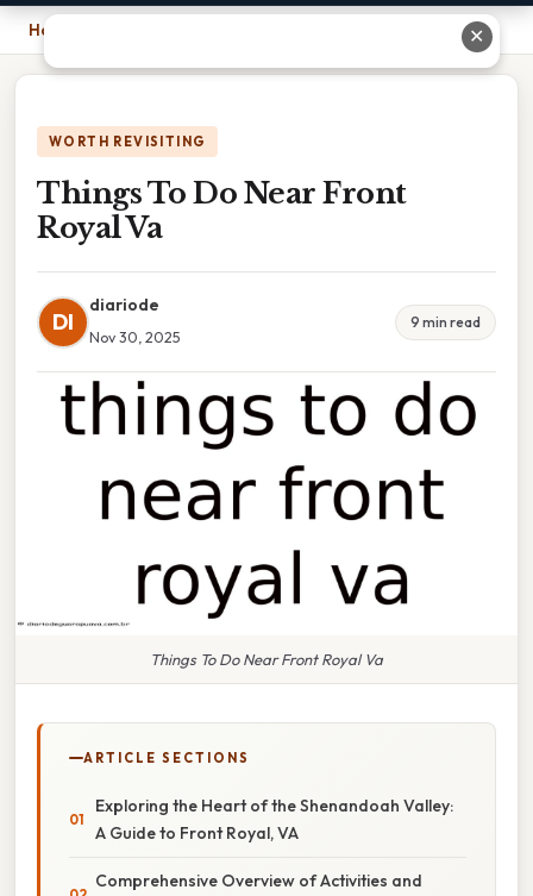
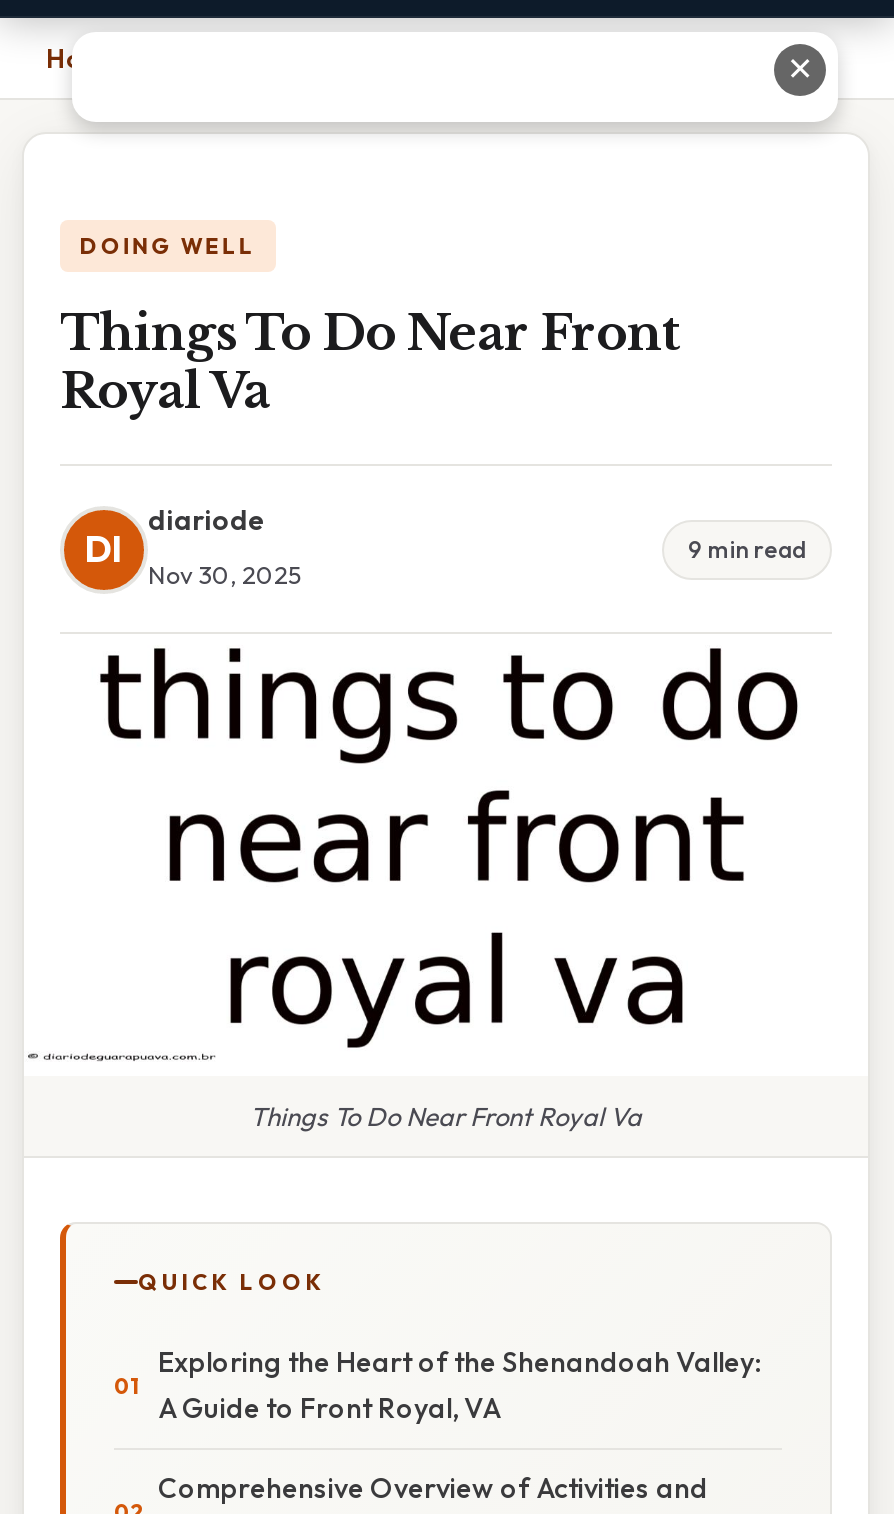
- WORTH REVISITING
+ DOING WELL

- ARTICLE SECTIONS
+ QUICK LOOK
